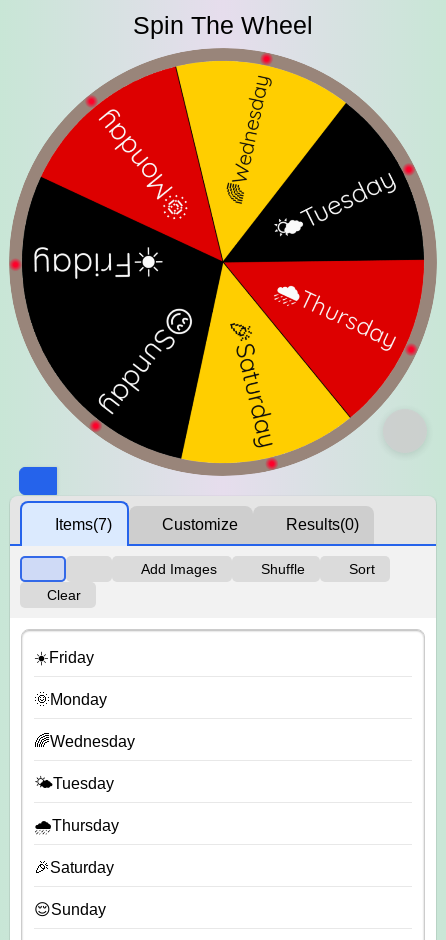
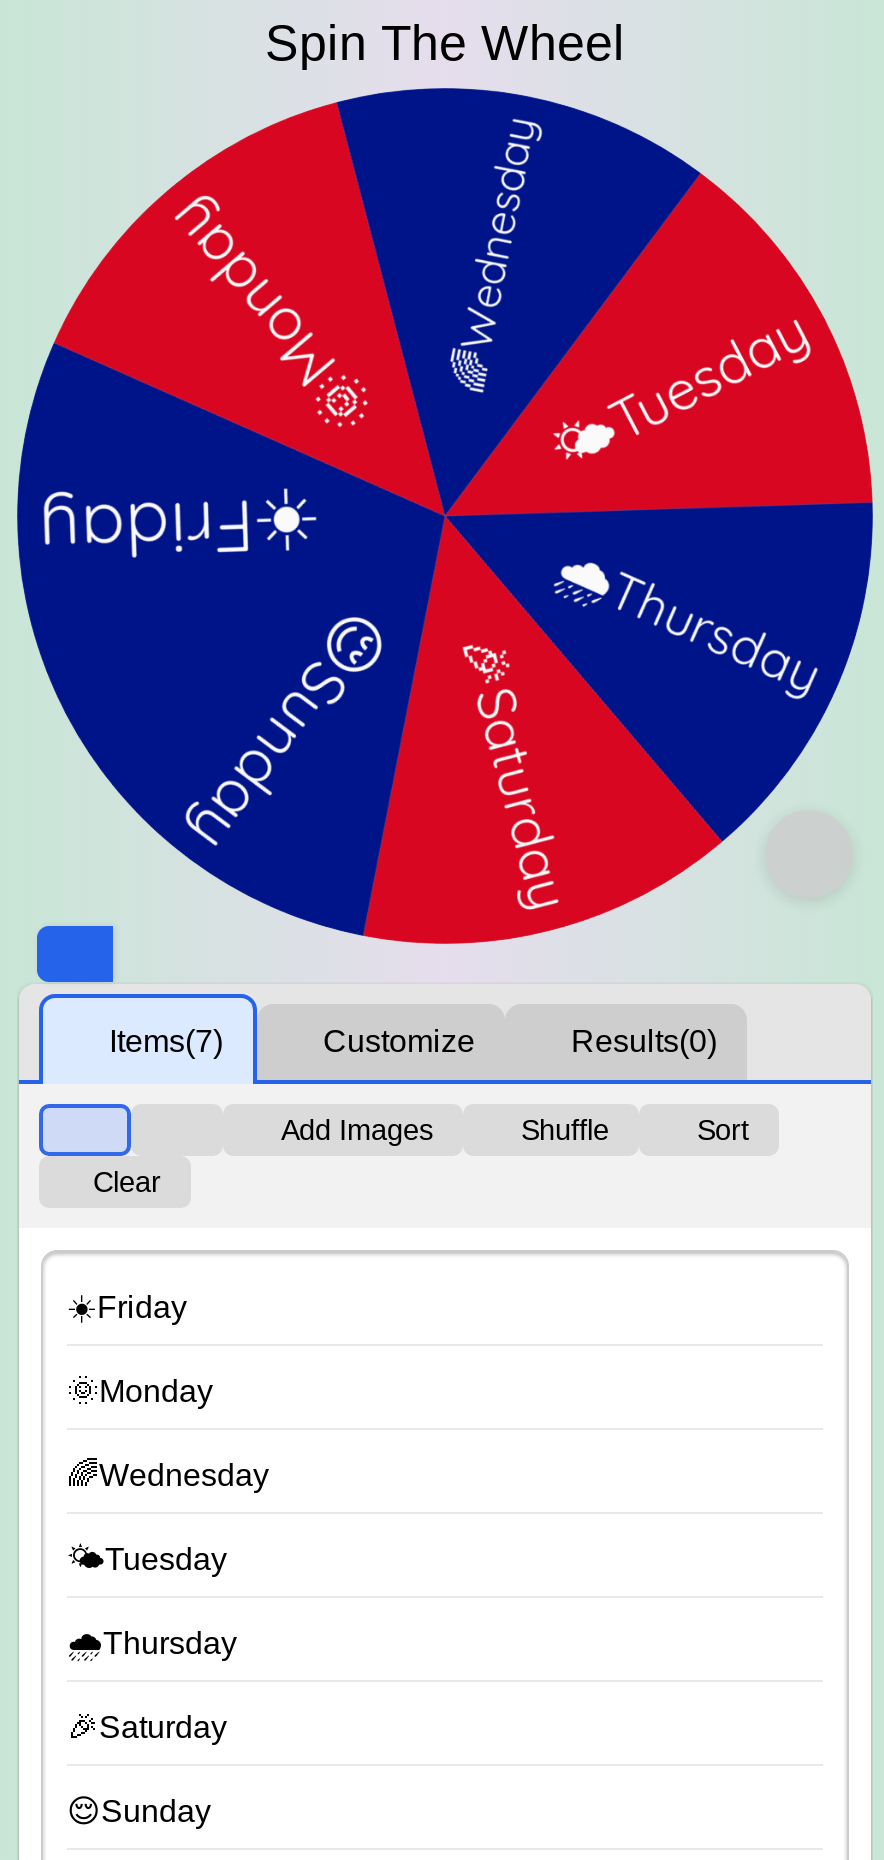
- [image]
+ [image]
